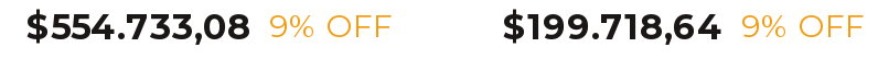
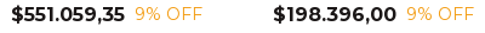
- $554.733,08 9% OFF
+ $551.059,35 9% OFF

- $199.718,64 9% OFF
+ $198.396,00 9% OFF
